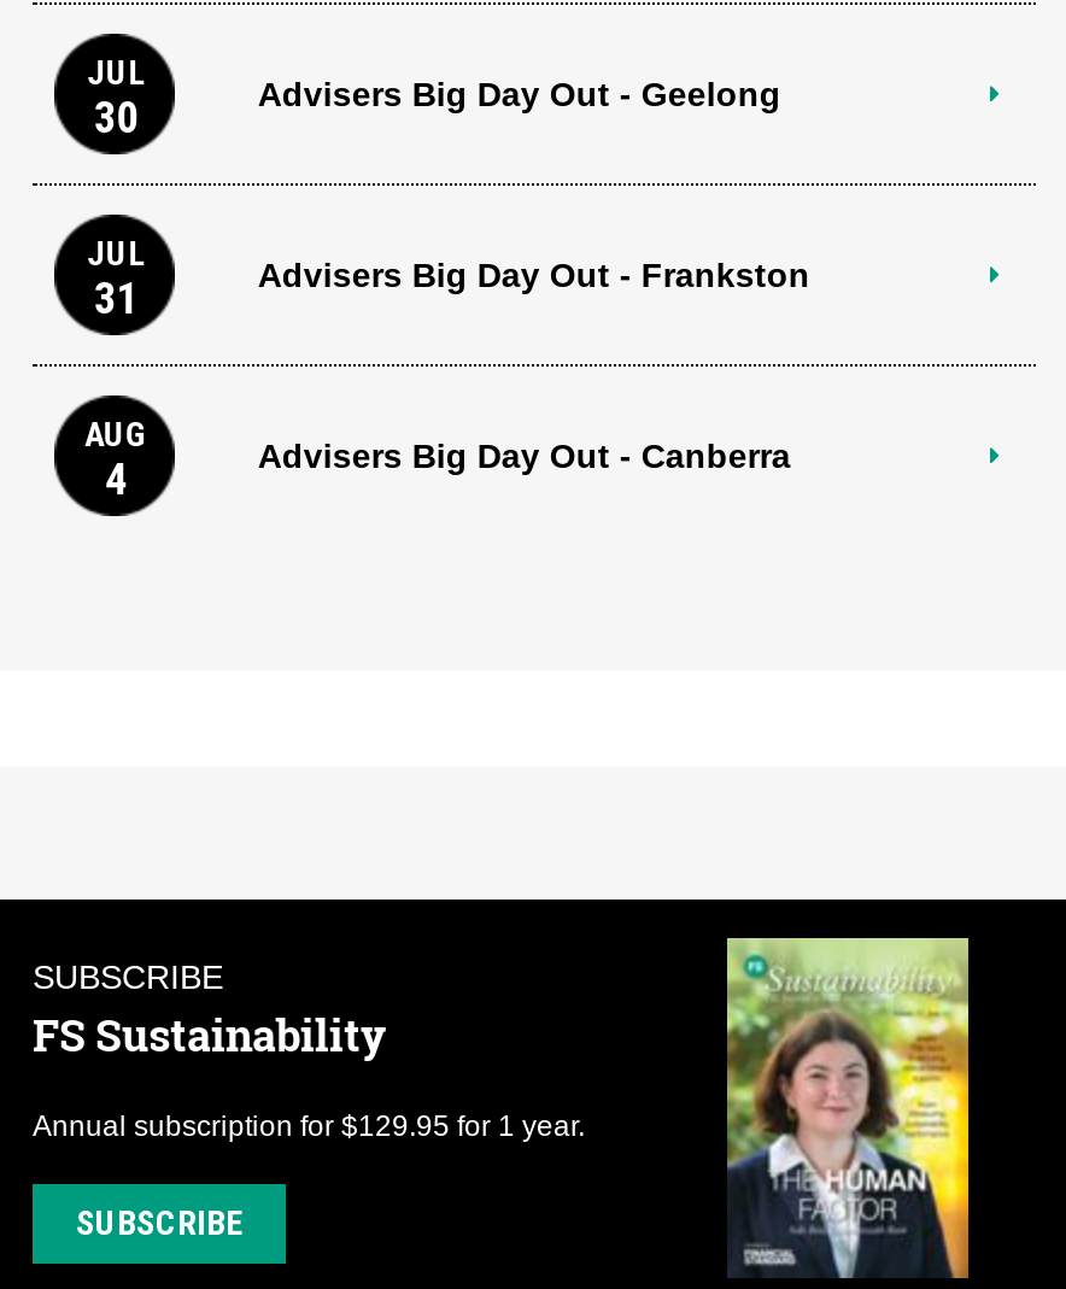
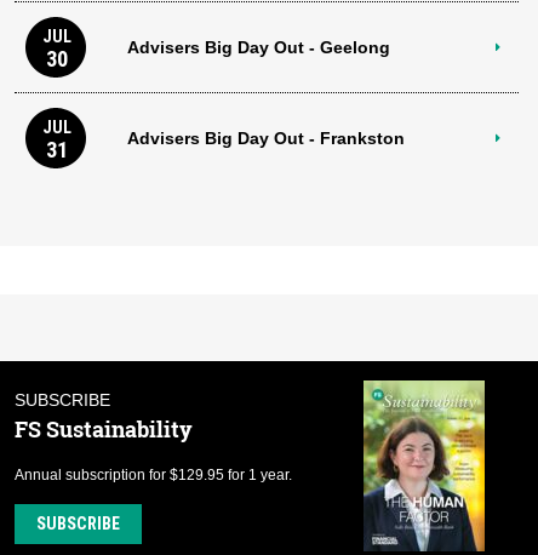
- AUG
- 4
- Advisers Big Day Out - Canberra
